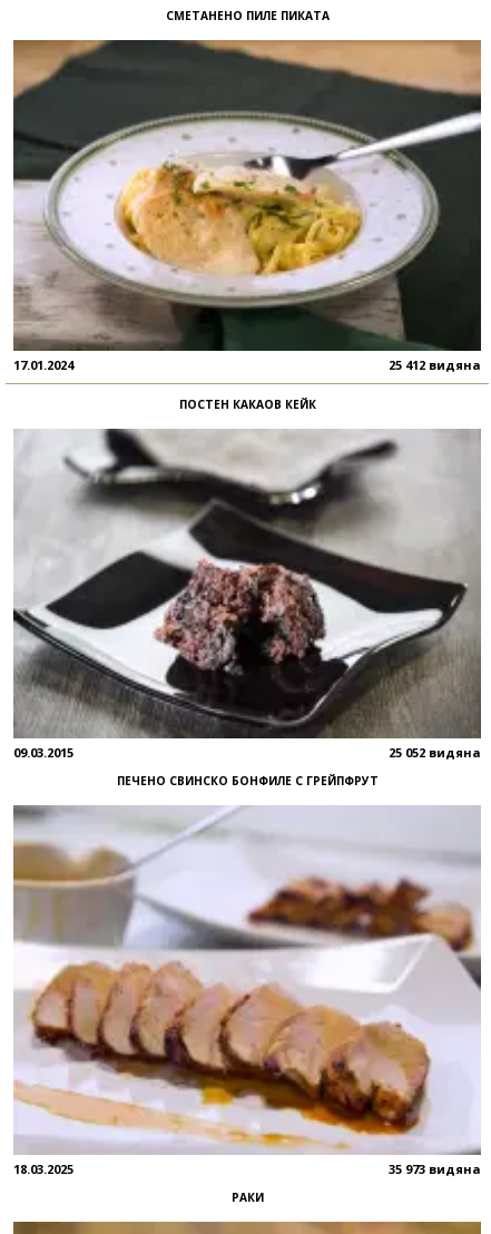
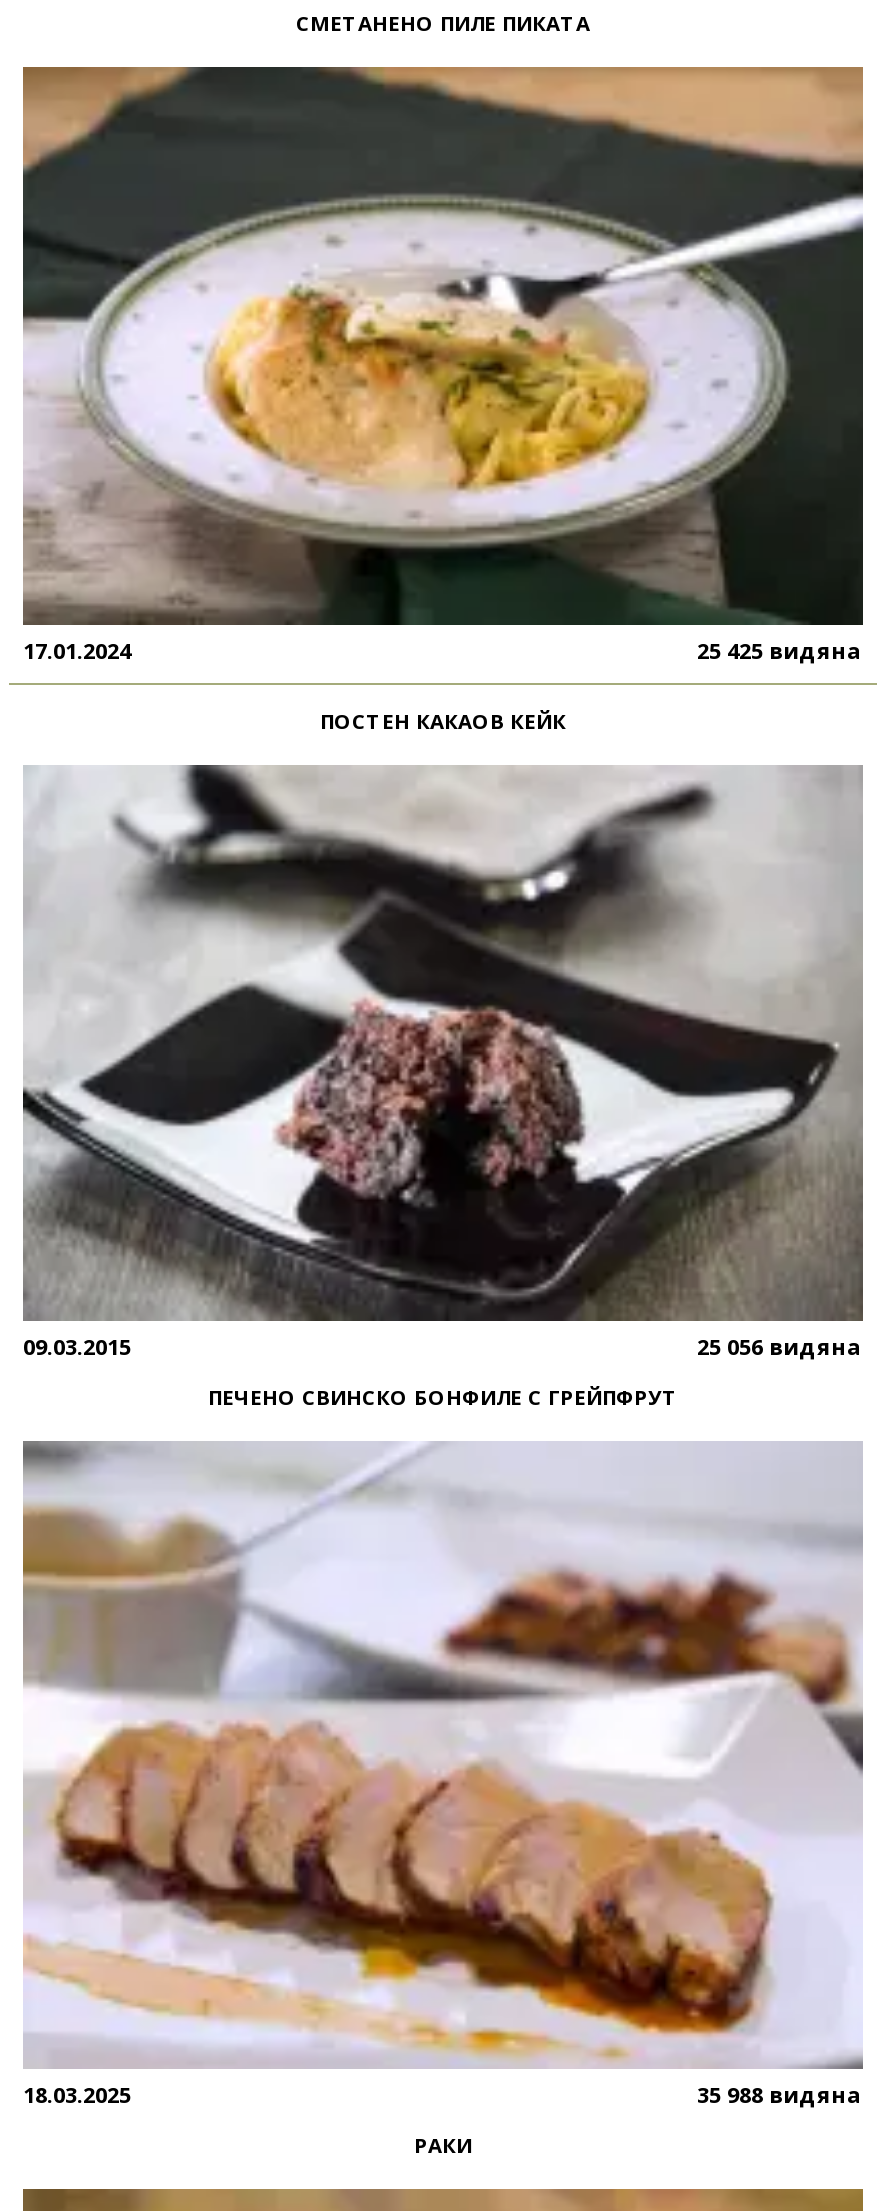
- 25 412 видяна
+ 25 425 видяна

- 25 052 видяна
+ 25 056 видяна

- 35 973 видяна
+ 35 988 видяна
